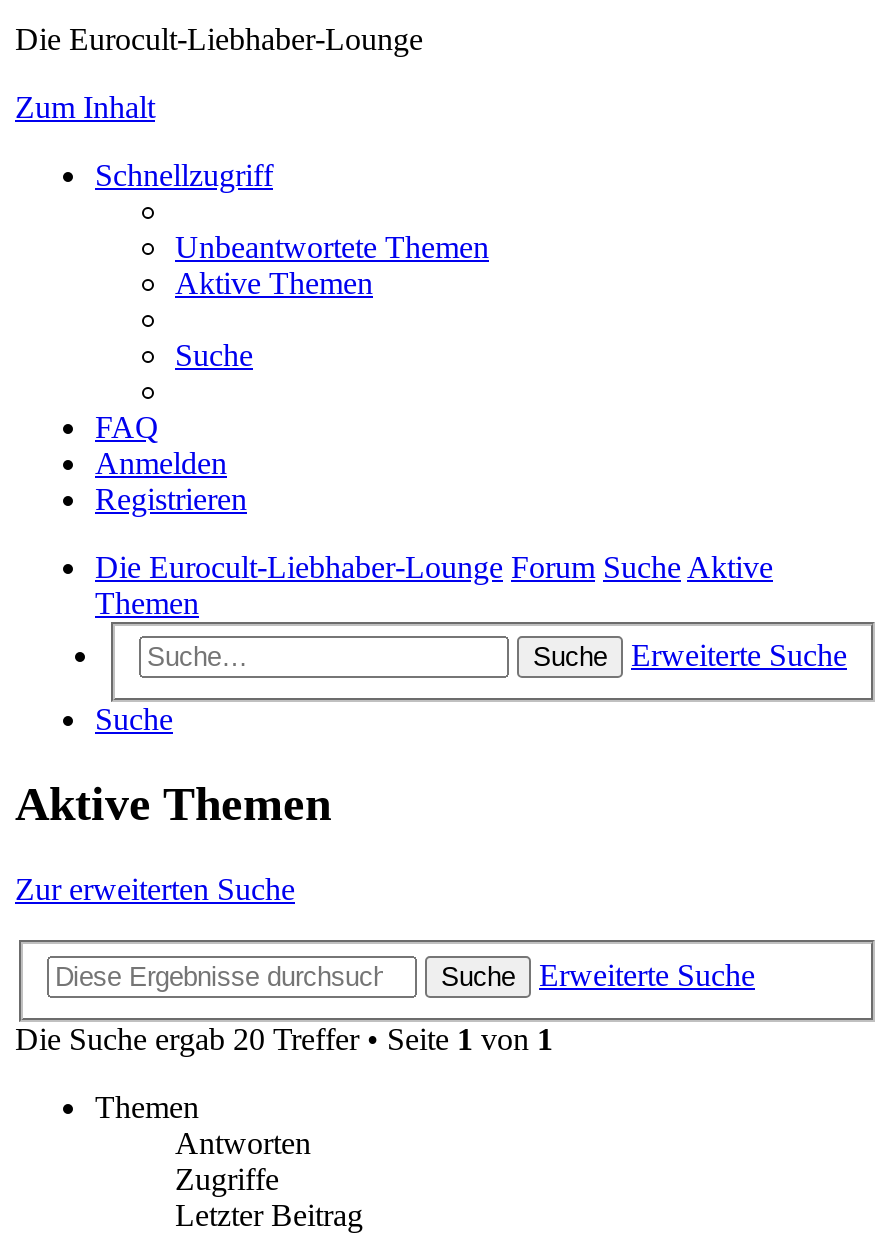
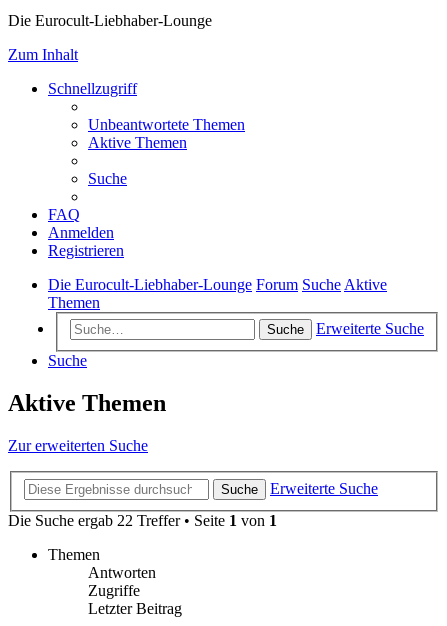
- Die Suche ergab 20 Treffer • Seite1von1
+ Die Suche ergab 22 Treffer • Seite1von1
